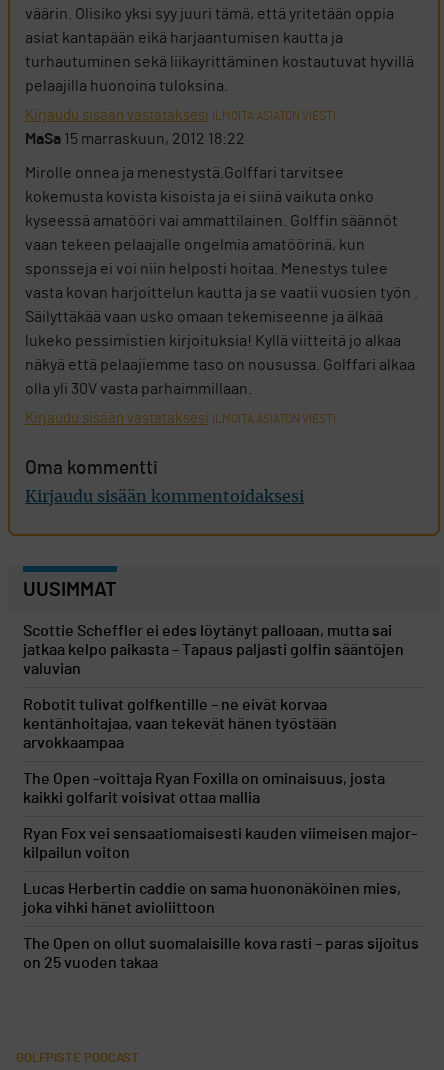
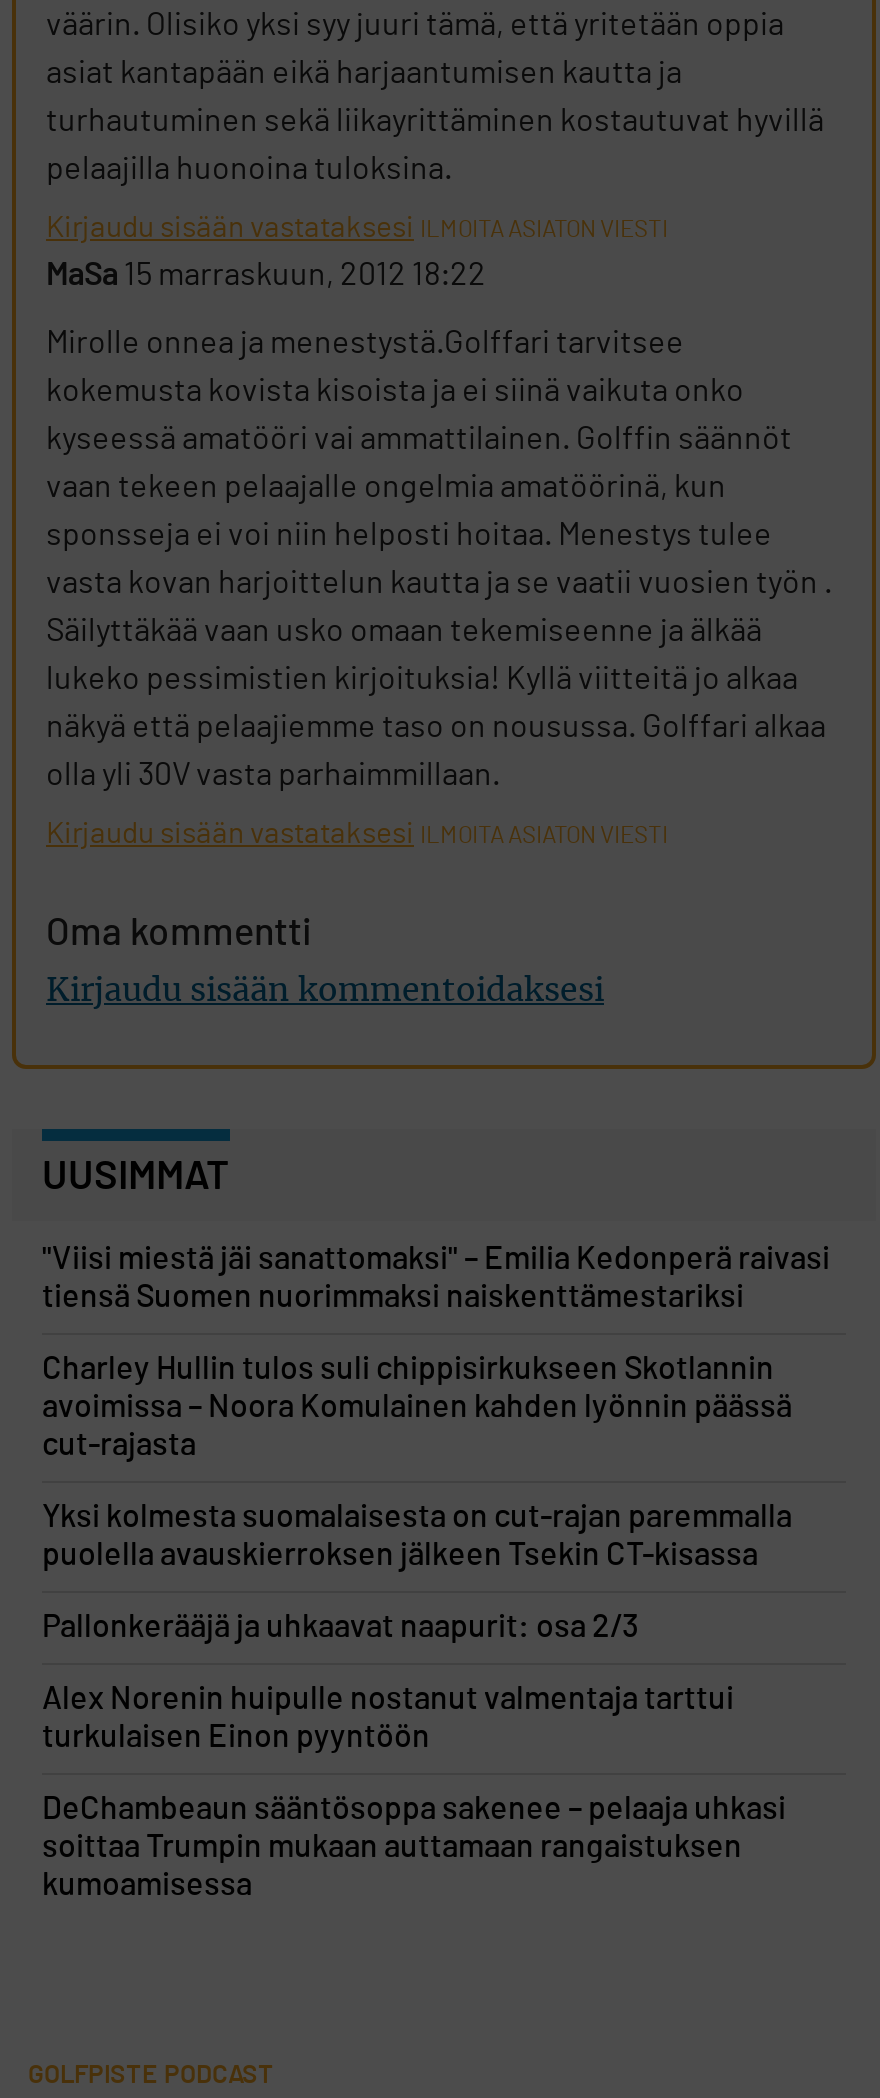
- Scottie Scheffler ei edes löytänyt palloaan, mutta sai
- jatkaa kelpo paikasta – Tapaus paljasti golfin sääntöjen
- valuvian
+ "Viisi miestä jäi sanattomaksi" – Emilia Kedonperä raivasi
+ tiensä Suomen nuorimmaksi naiskenttämestariksi

- Robotit tulivat golfkentille – ne eivät korvaa
- kentänhoitajaa, vaan tekevät hänen työstään
- arvokkaampaa
+ Charley Hullin tulos suli chippisirkukseen Skotlannin
+ avoimissa – Noora Komulainen kahden lyönnin päässä
+ cut-rajasta

- The Open -voittaja Ryan Foxilla on ominaisuus, josta
- kaikki golfarit voisivat ottaa mallia
+ Yksi kolmesta suomalaisesta on cut-rajan paremmalla
+ puolella avauskierroksen jälkeen Tsekin CT-kisassa

- Ryan Fox vei sensaatiomaisesti kauden viimeisen major-
- kilpailun voiton
+ Pallonkerääjä ja uhkaavat naapurit: osa 2/3

- Lucas Herbertin caddie on sama huononäköinen mies,
- joka vihki hänet avioliittoon
+ Alex Norenin huipulle nostanut valmentaja tarttui
+ turkulaisen Einon pyyntöön

- The Open on ollut suomalaisille kova rasti – paras sijoitus
- on 25 vuoden takaa
+ DeChambeaun sääntösoppa sakenee – pelaaja uhkasi
+ soittaa Trumpin mukaan auttamaan rangaistuksen
+ kumoamisessa
